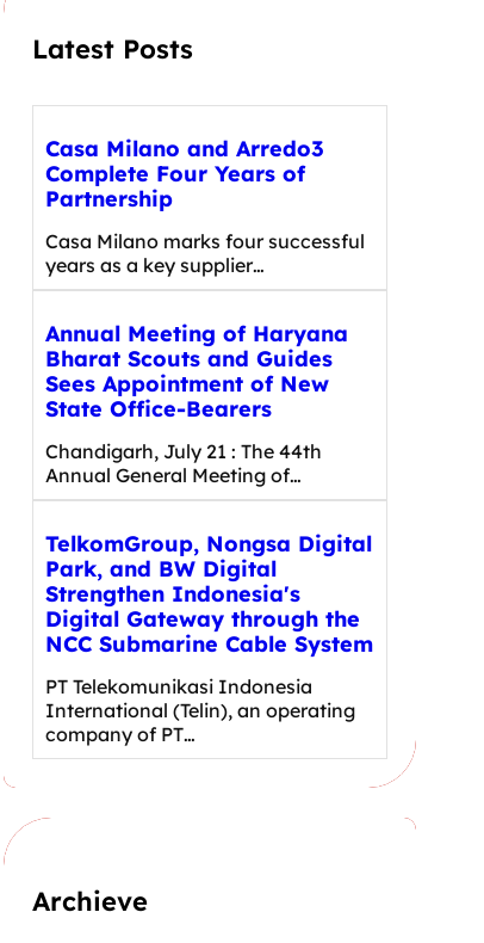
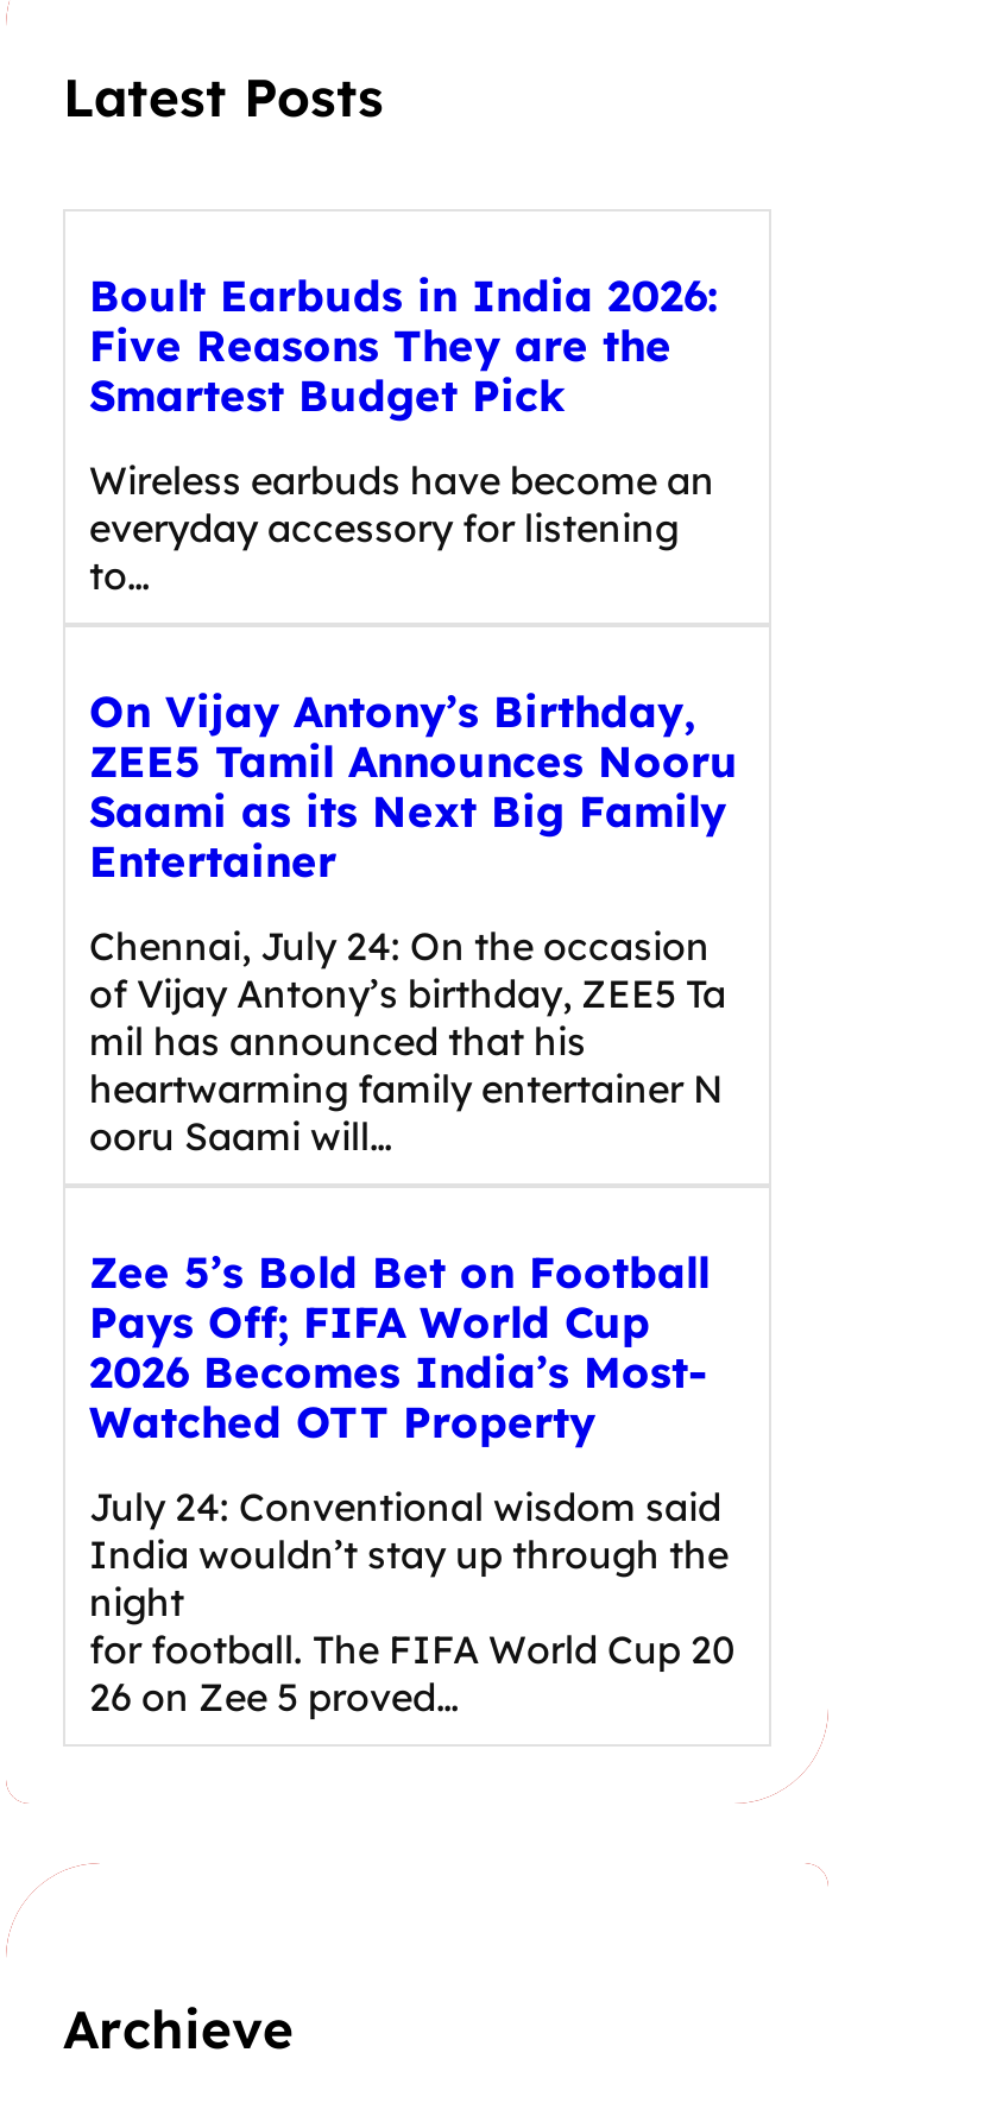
- Casa Milano and Arredo3
- Complete Four Years of
- Partnership
+ Boult Earbuds in India 2026:
+ Five Reasons They are the
+ Smartest Budget Pick

- Casa Milano marks four successful
- years as a key supplier…
+ Wireless earbuds have become an
+ everyday accessory for listening
+ to…

- Annual Meeting of Haryana
- Bharat Scouts and Guides
- Sees Appointment of New
- State Office-Bearers
+ On Vijay Antony’s Birthday,
+ ZEE5 Tamil Announces Nooru
+ Saami as its Next Big Family
+ Entertainer

- Chandigarh, July 21 : The 44th
- Annual General Meeting of…
+ Chennai, July 24: On the occasion
+ of Vijay Antony’s birthday, ZEE5 Ta
+ mil has announced that his
+ heartwarming family entertainer N
+ ooru Saami will…

- TelkomGroup, Nongsa Digital
- Park, and BW Digital
- Strengthen Indonesia's
- Digital Gateway through the
- NCC Submarine Cable System
+ Zee 5’s Bold Bet on Football
+ Pays Off; FIFA World Cup
+ 2026 Becomes India’s Most-
+ Watched OTT Property

- PT Telekomunikasi Indonesia
- International (Telin), an operating
- company of PT…
+ July 24: Conventional wisdom said
+ India wouldn’t stay up through the
+ night
+ for football. The FIFA World Cup 20
+ 26 on Zee 5 proved…
